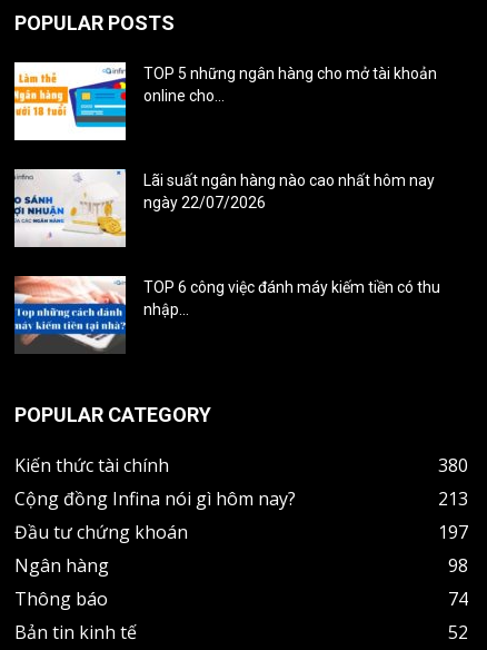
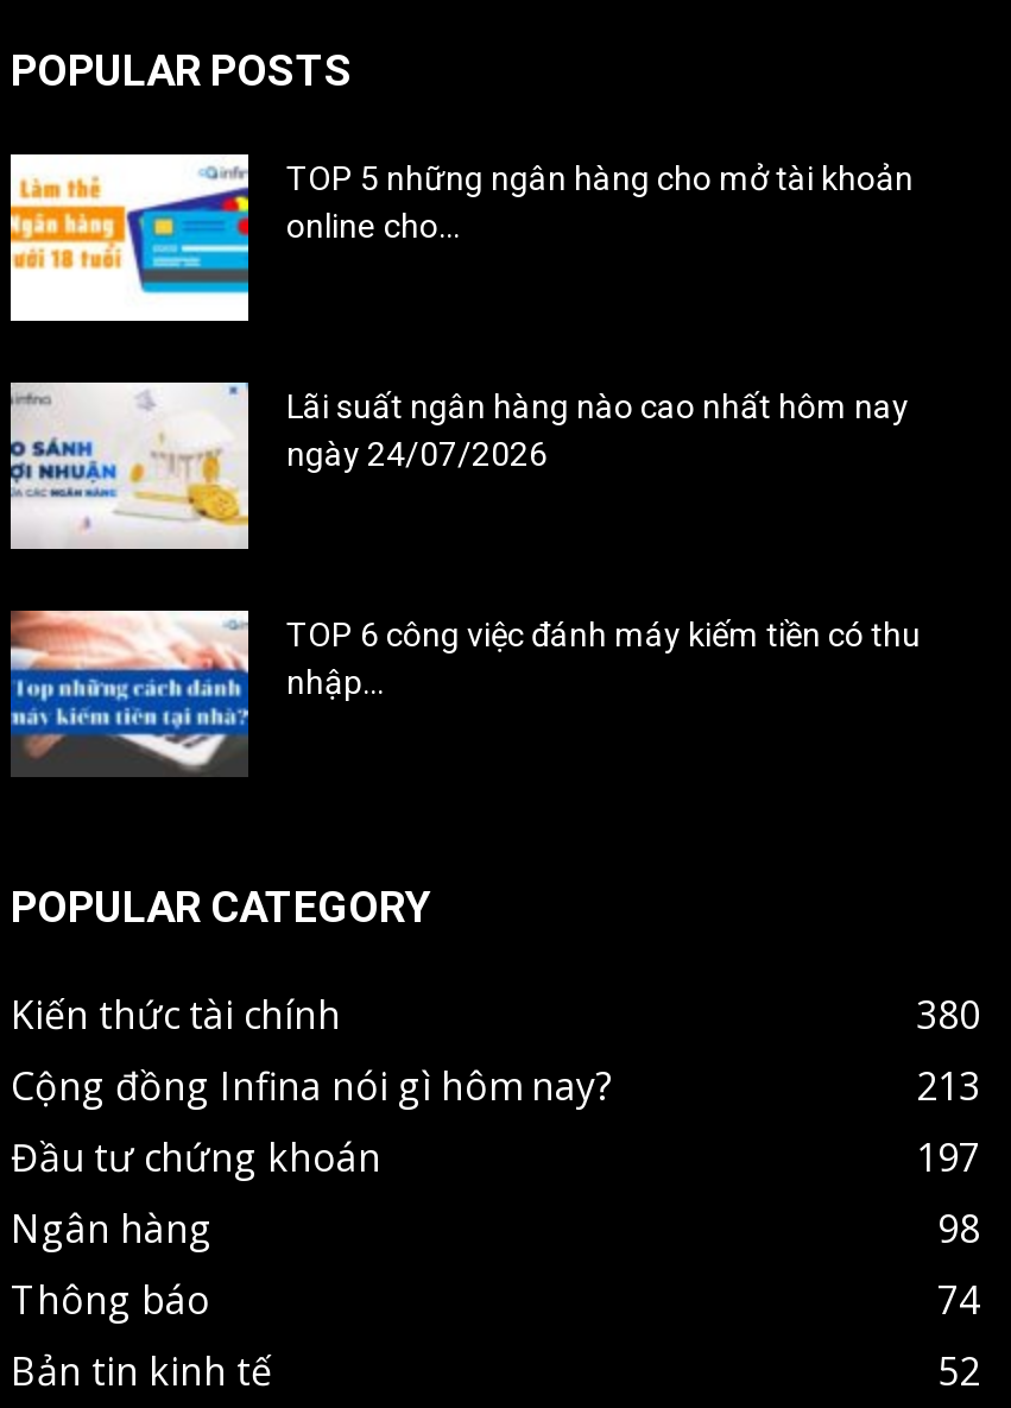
- ngày 22/07/2026
+ ngày 24/07/2026
